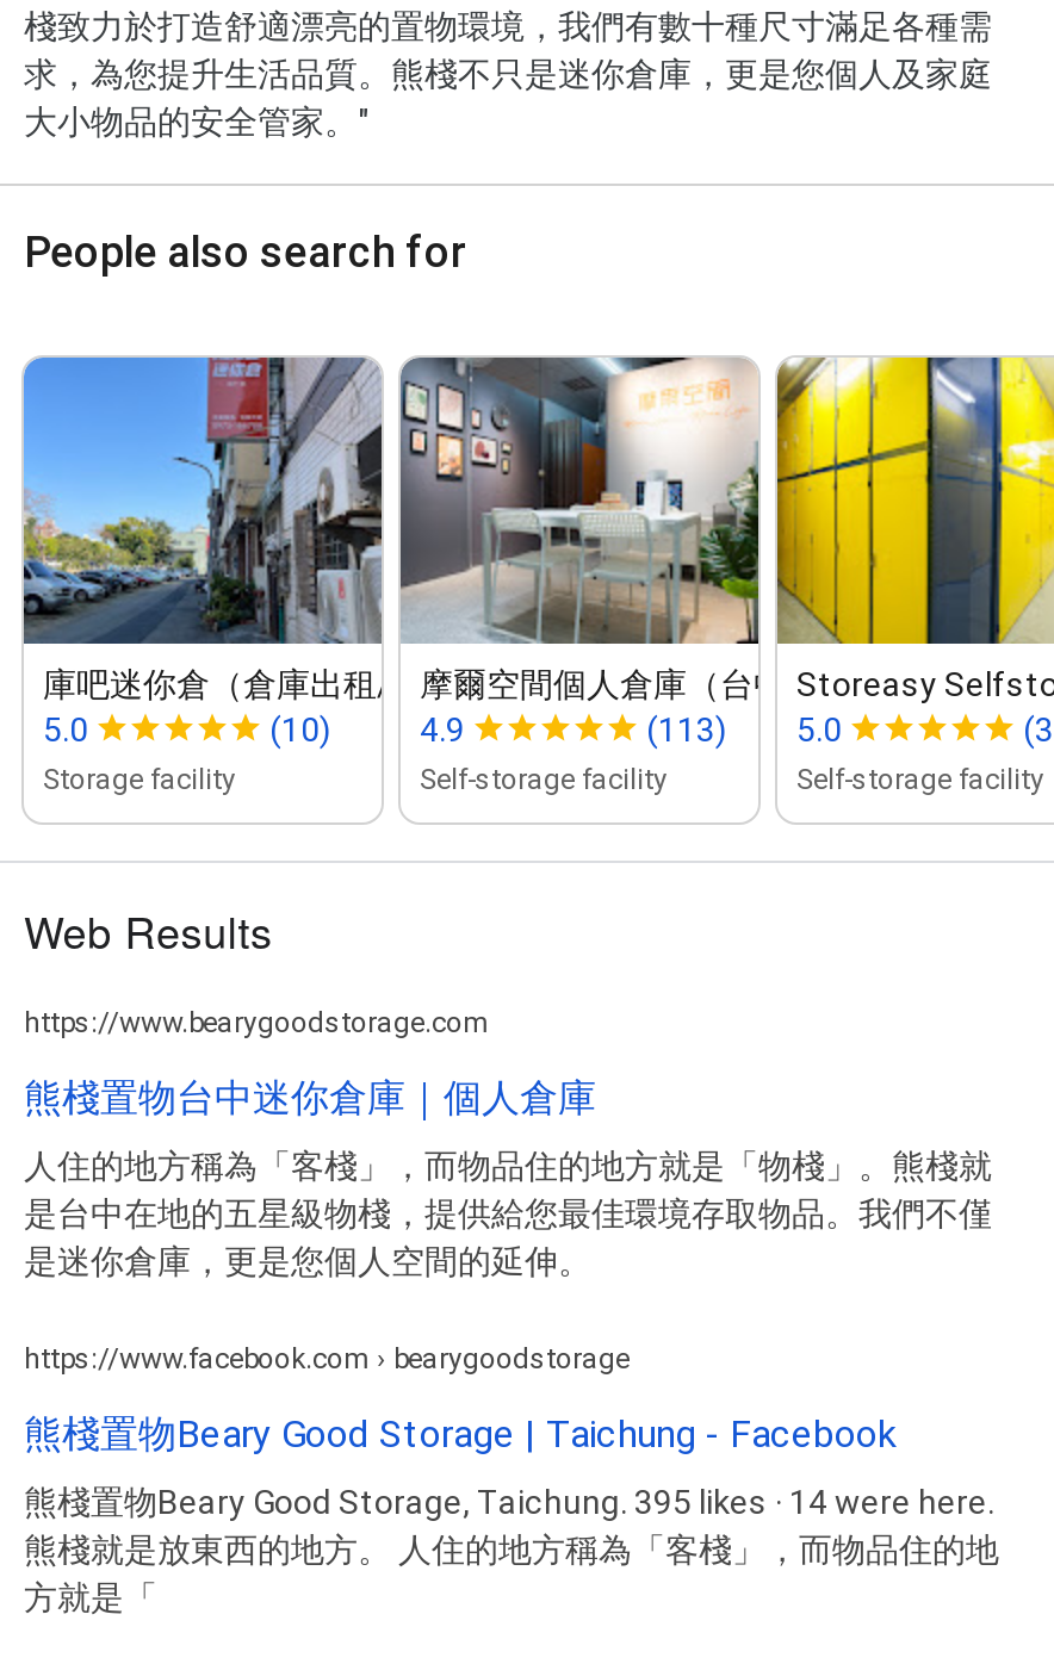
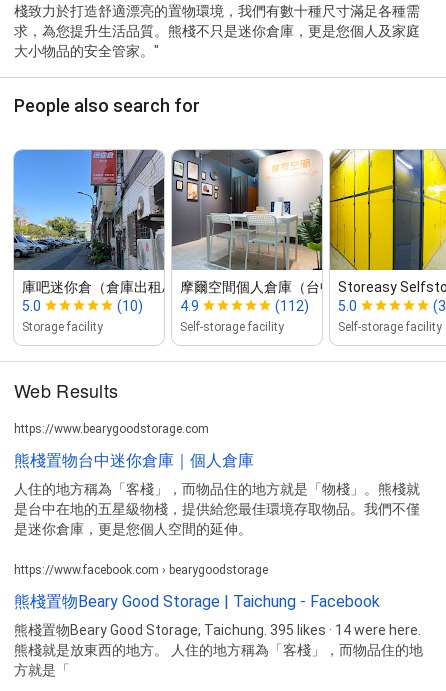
- (113) 5.0
+ (112) 5.0
